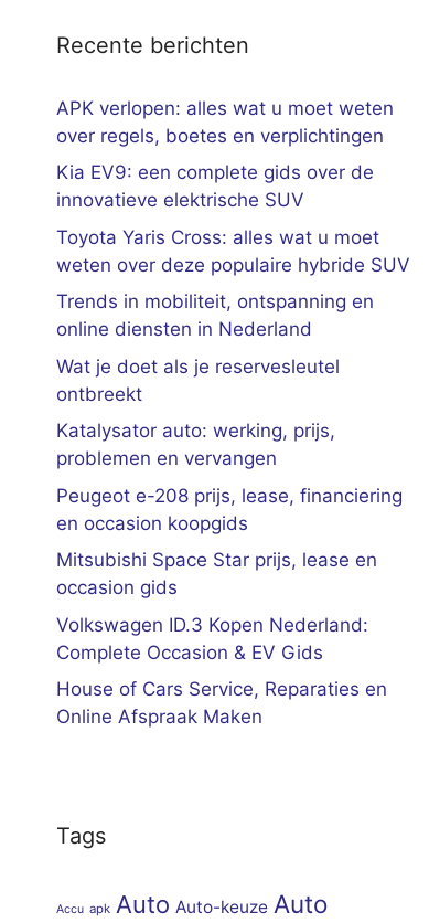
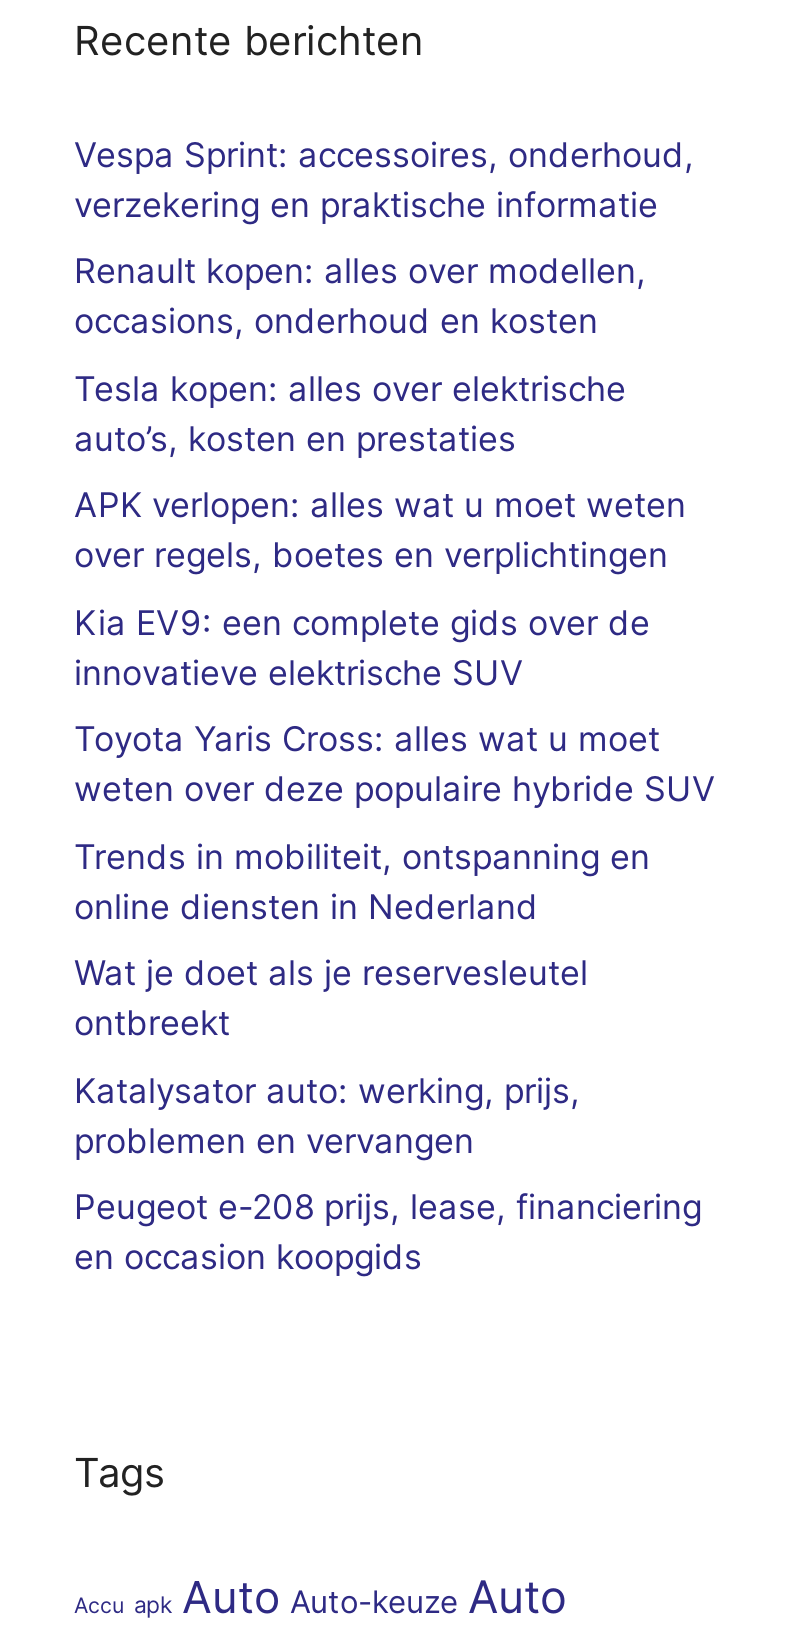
+ Vespa Sprint: accessoires, onderhoud,
+ verzekering en praktische informatie
+ Renault kopen: alles over modellen,
+ occasions, onderhoud en kosten
+ Tesla kopen: alles over elektrische
+ auto’s, kosten en prestaties

moved down: APK verlopen: alles wat u moet weten | over regels, boetes en verplichtingen | Kia EV9: een complete gids over de | ... | Peugeot e-208 prijs, lease, financiering | en occasion koopgids

- Mitsubishi Space Star prijs, lease en
- occasion gids
- Volkswagen ID.3 Kopen Nederland:
- Complete Occasion & EV Gids
- House of Cars Service, Reparaties en
- Online Afspraak Maken
